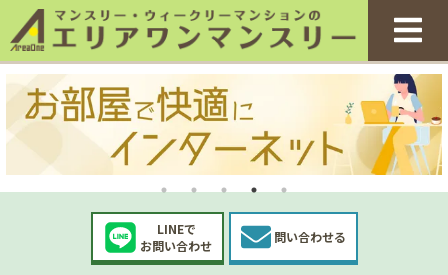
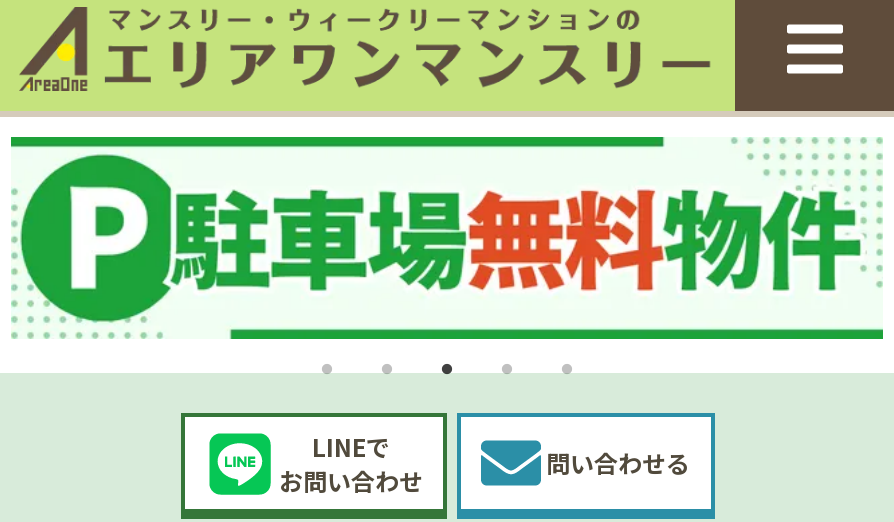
- [image]
+ [image]
